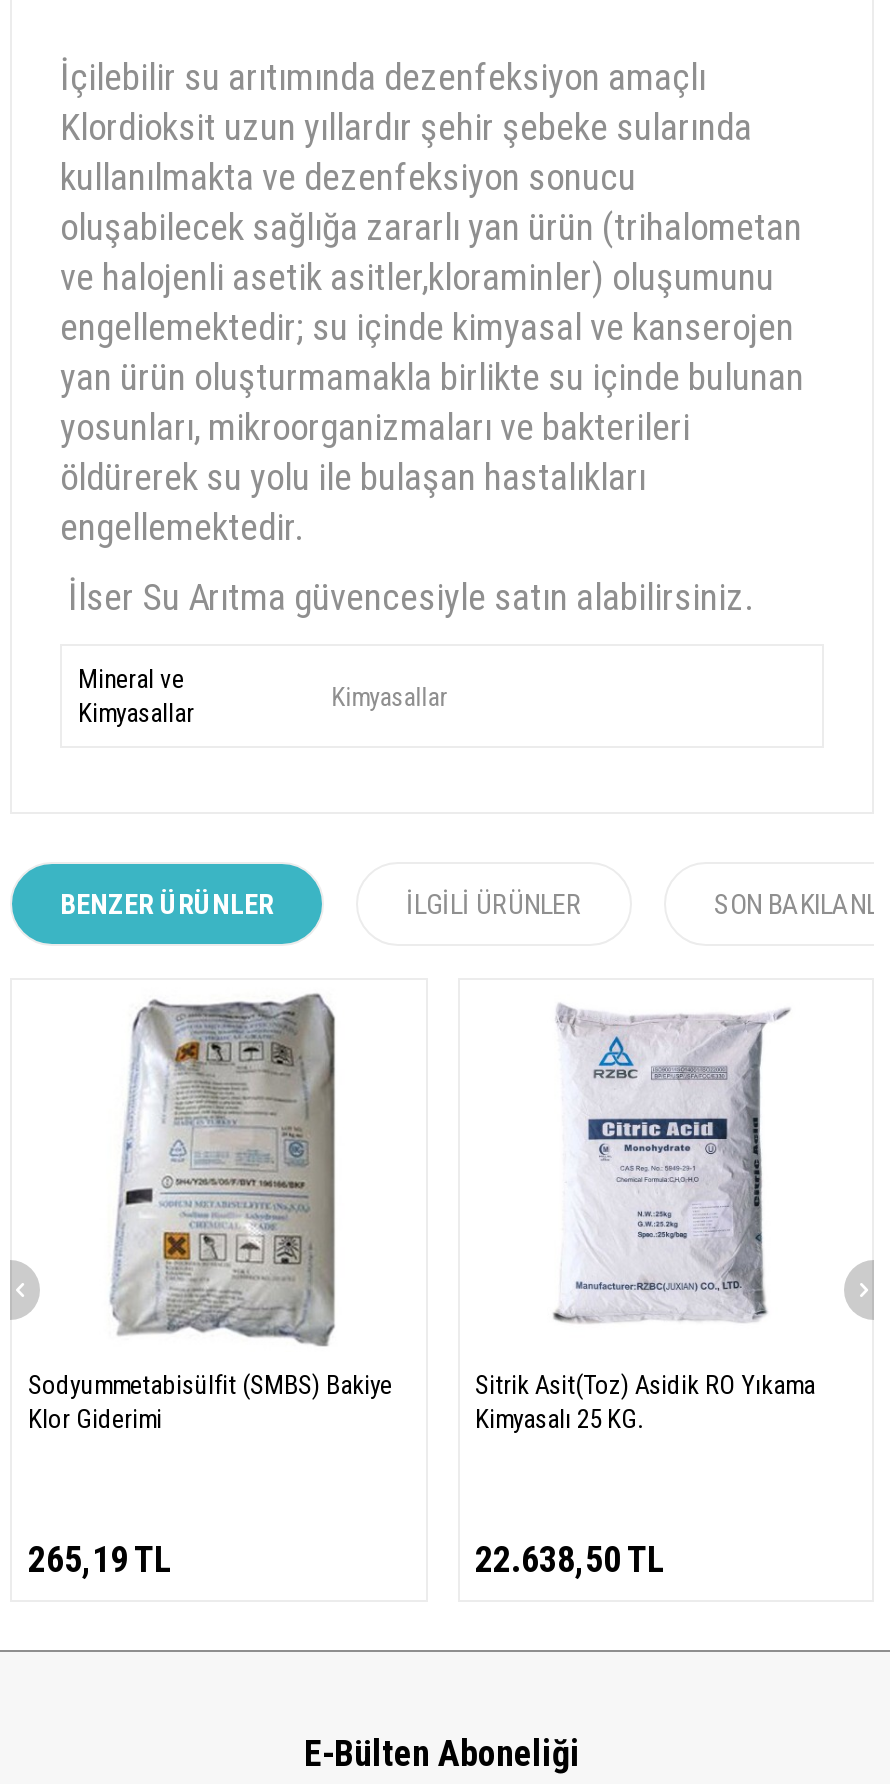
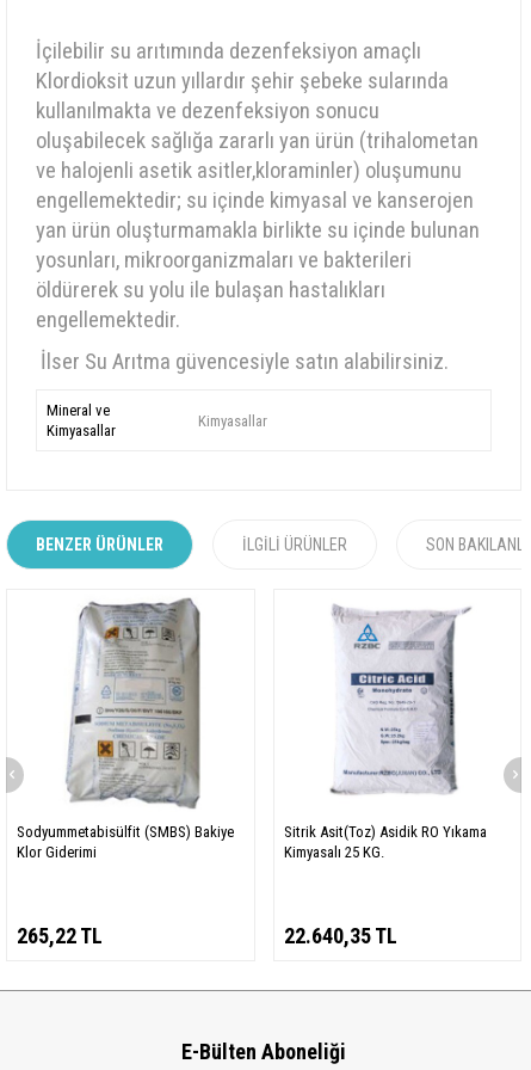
- 265,19 TL
+ 265,22 TL

- 22.638,50 TL
+ 22.640,35 TL
